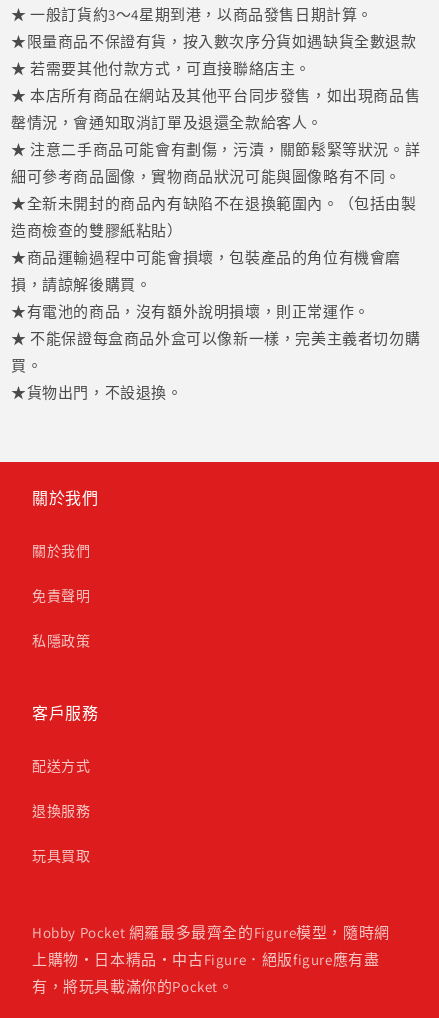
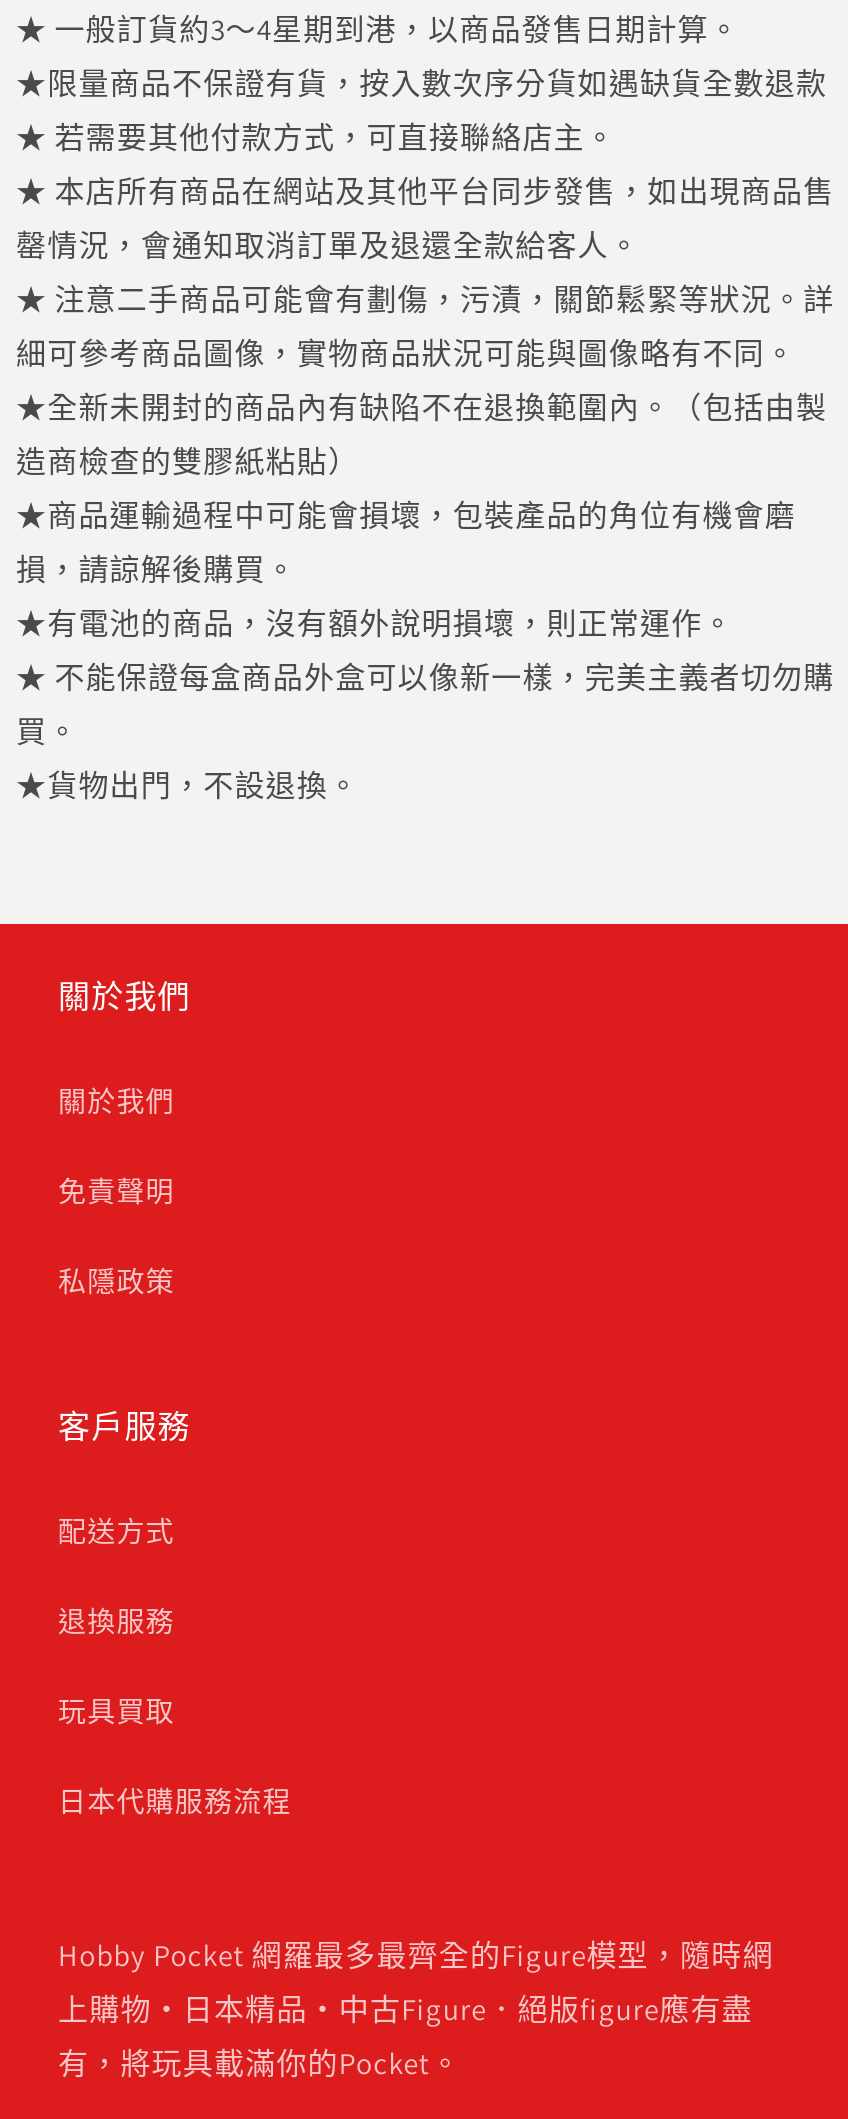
+ 日本代購服務流程
